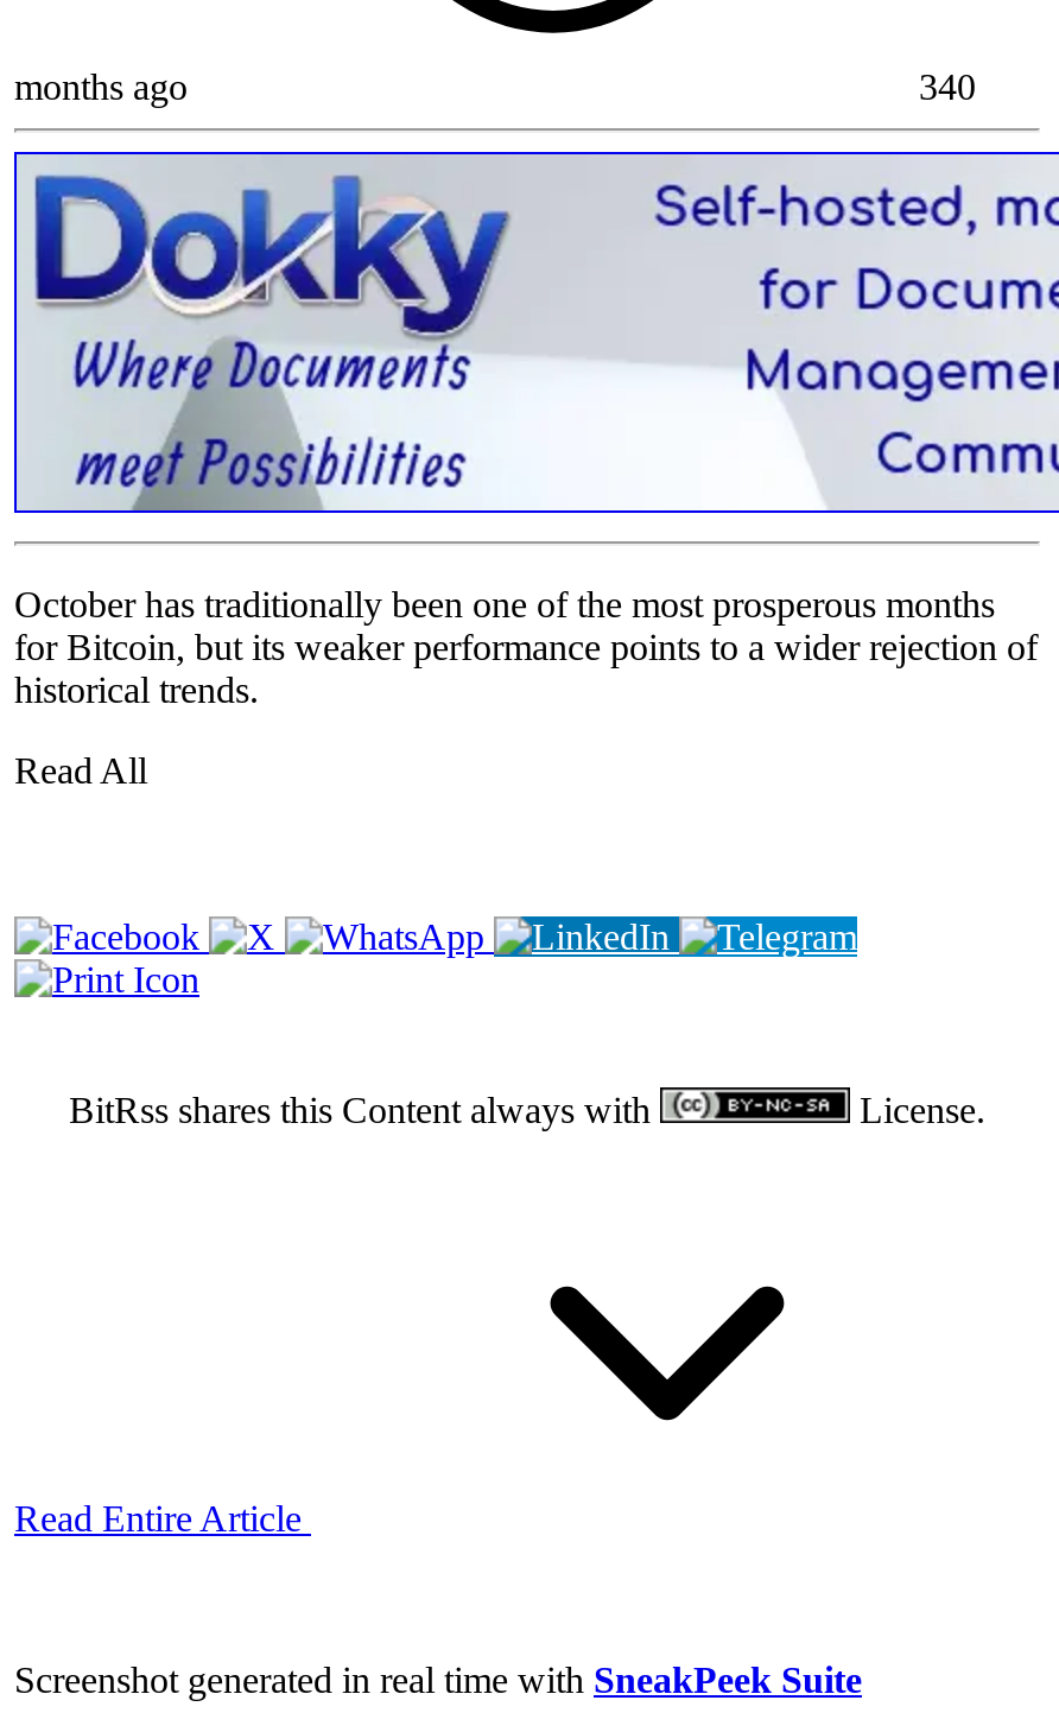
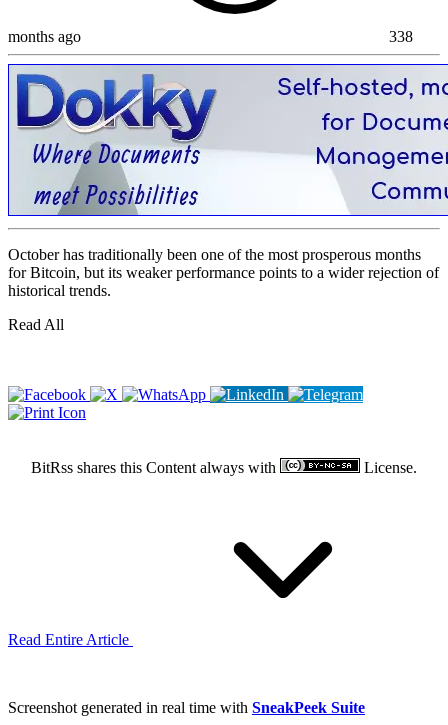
- 340
+ 338
